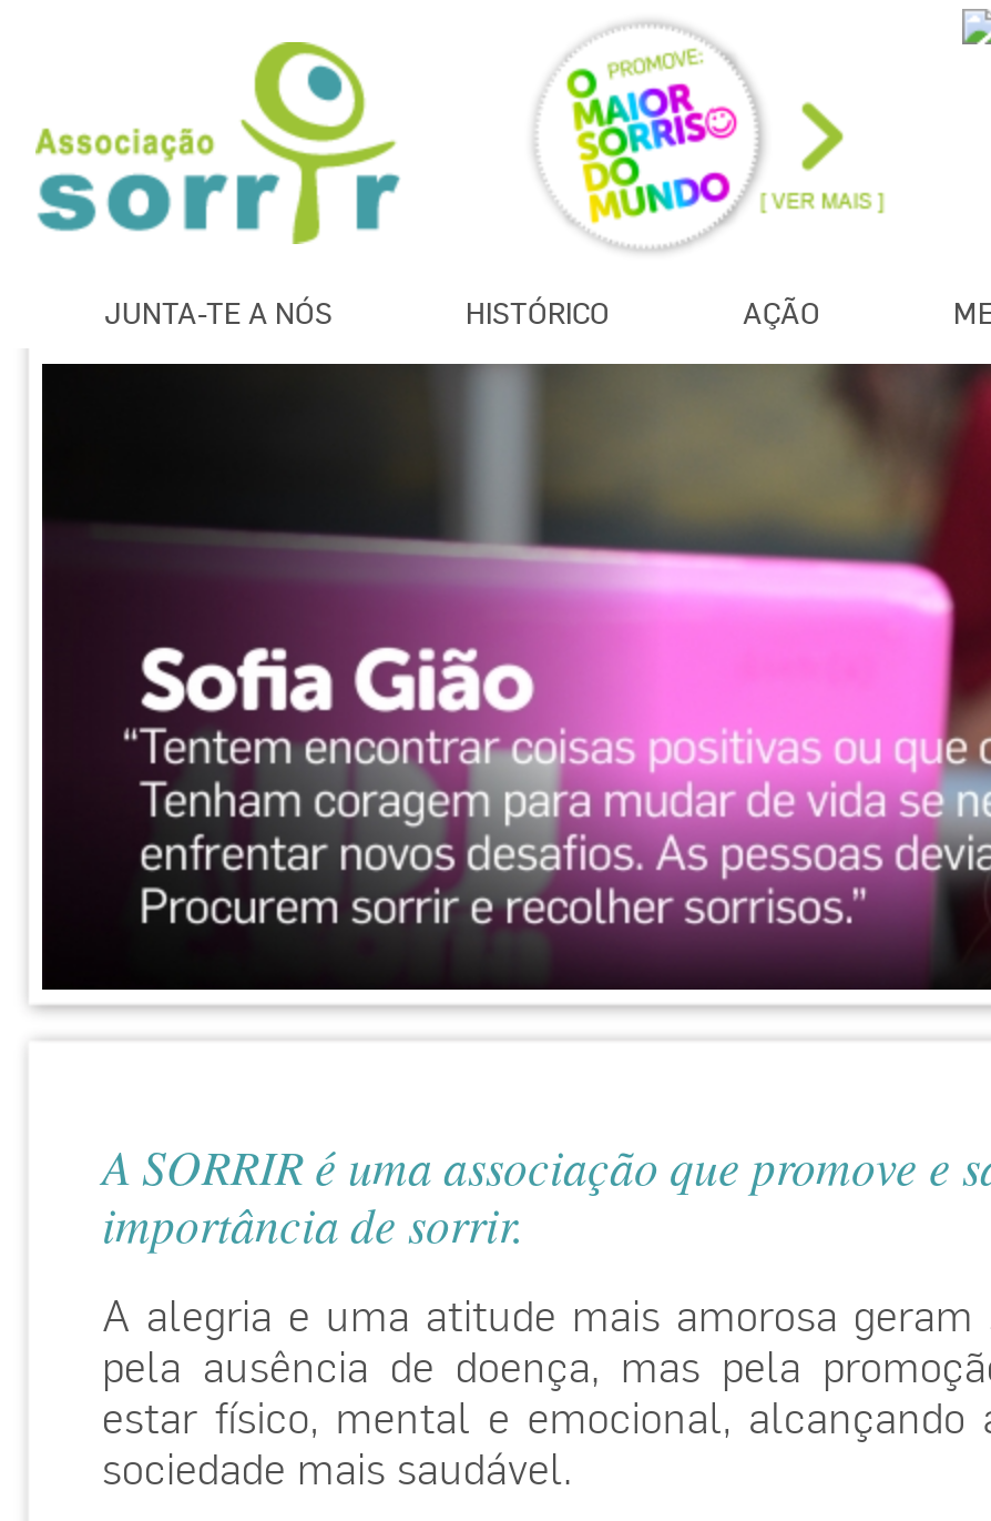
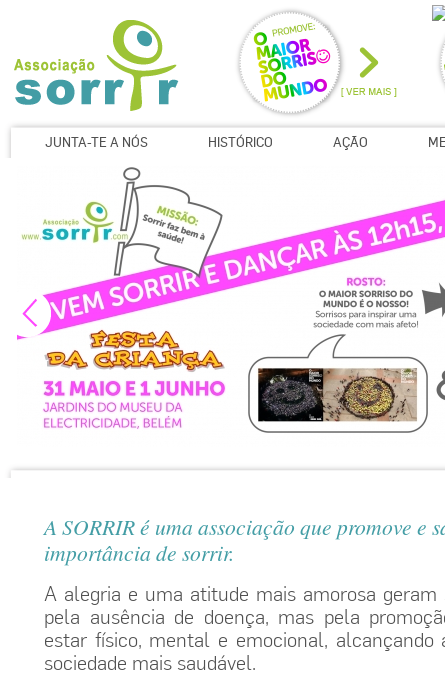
- [image]
+ [image]
